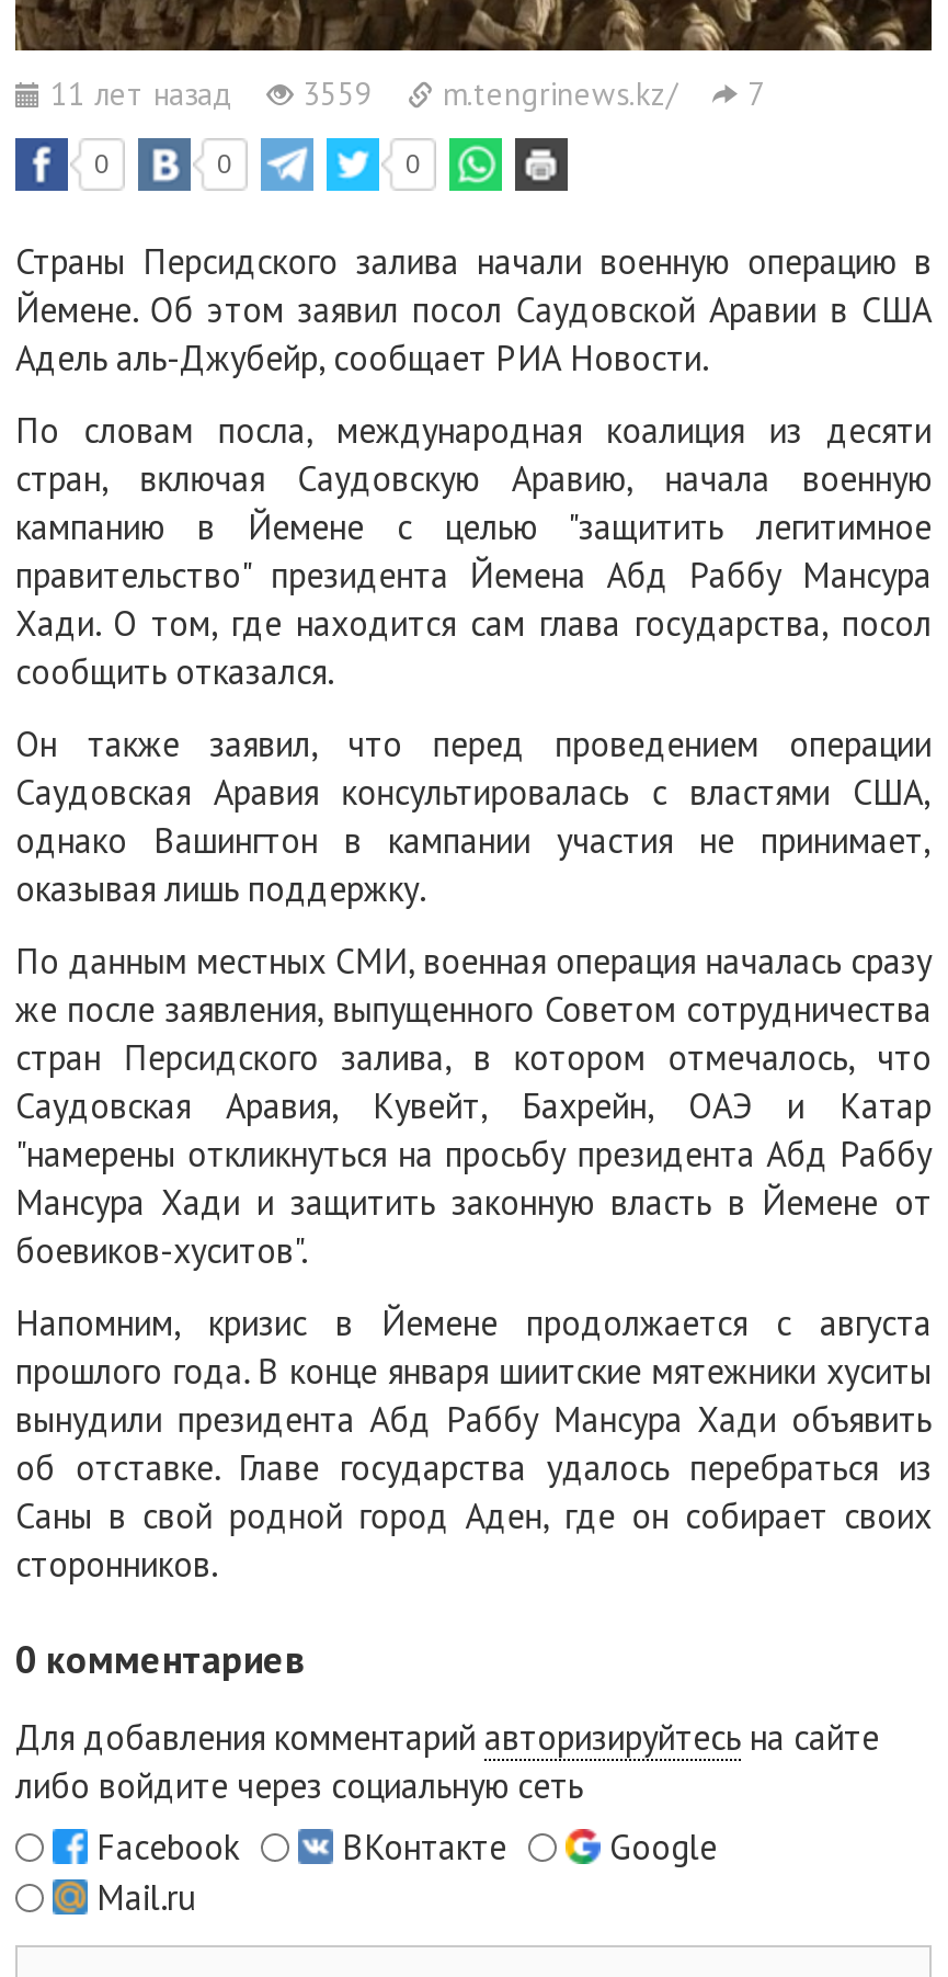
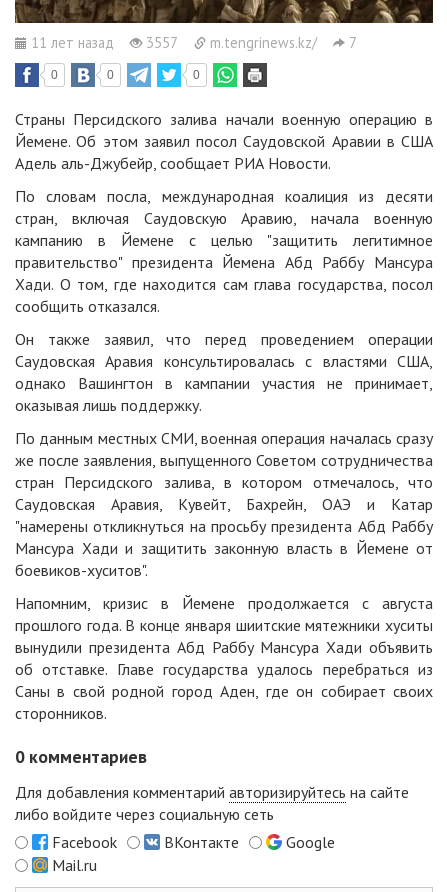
- 11 лет назад 3559 m.tengrinews.kz/ 7
+ 11 лет назад 3557 m.tengrinews.kz/ 7
